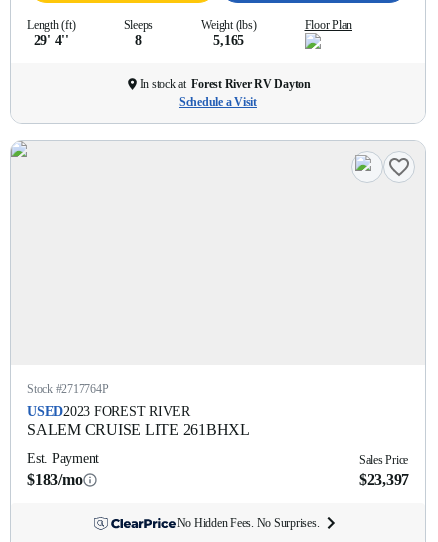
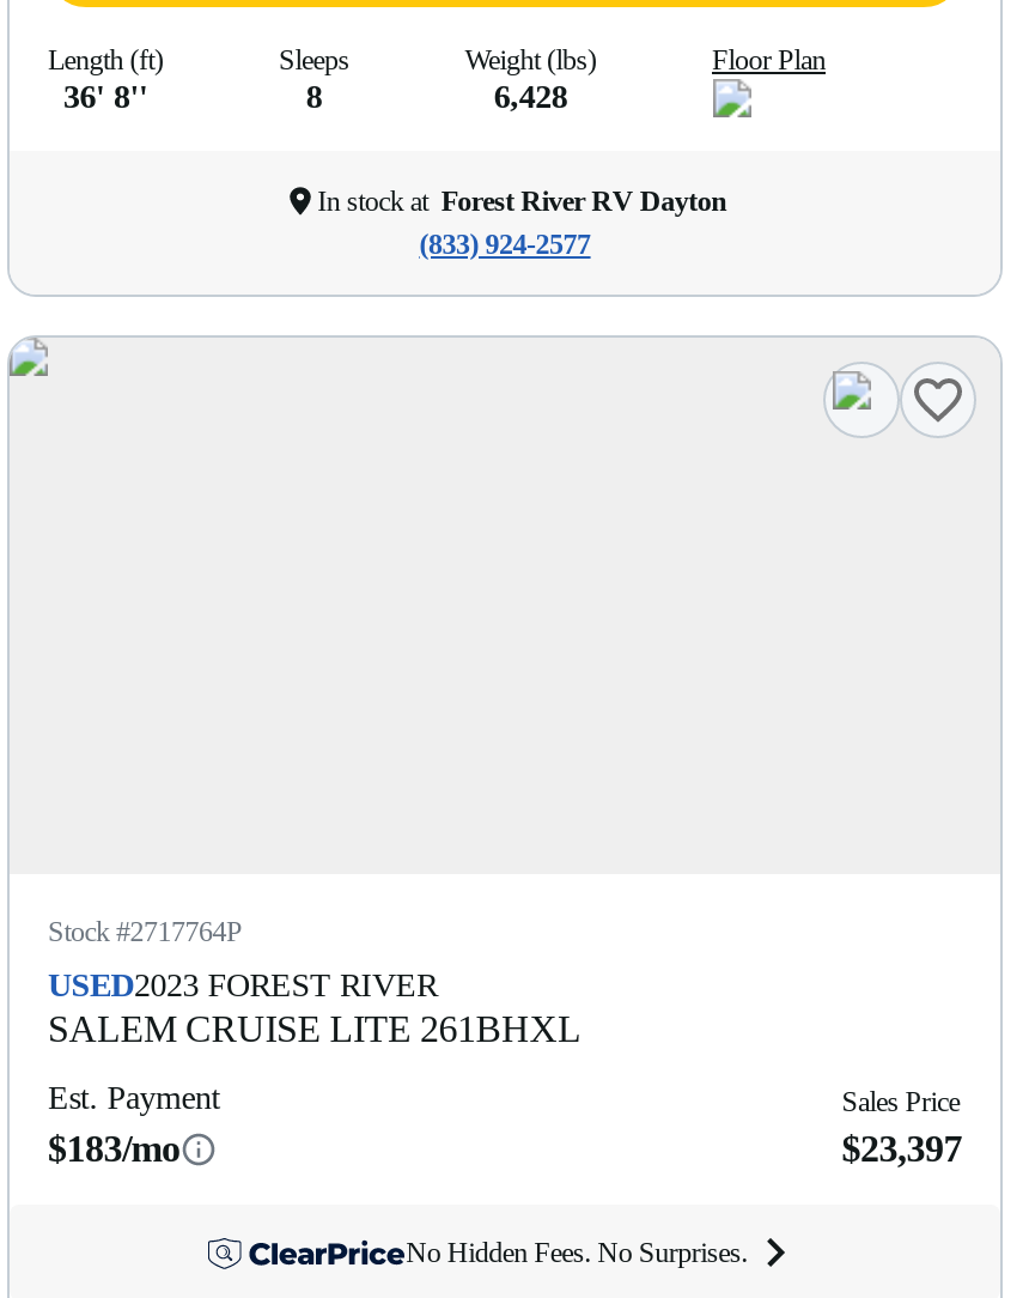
- 29' 4''
+ 36' 8''

- 5,165
+ 6,428

- Schedule a Visit
+ (833) 924-2577
